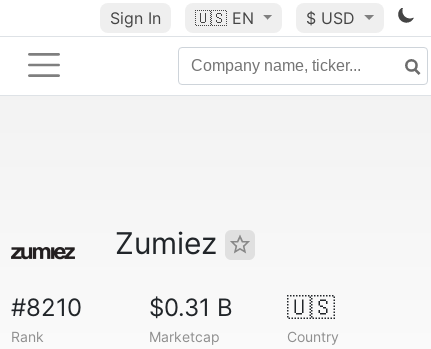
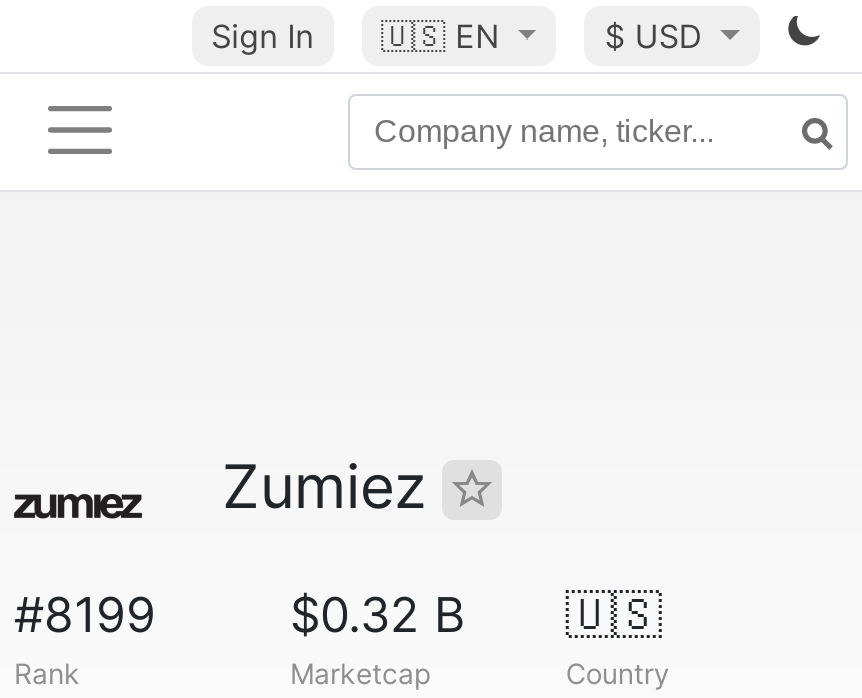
- #8210
+ #8199

- $0.31 B
+ $0.32 B
